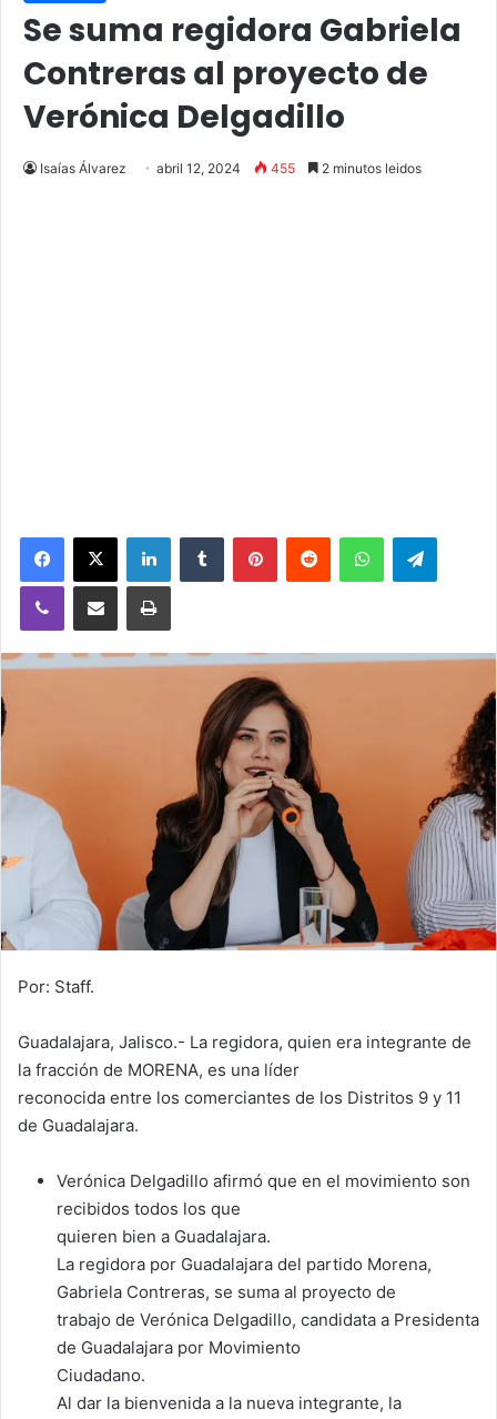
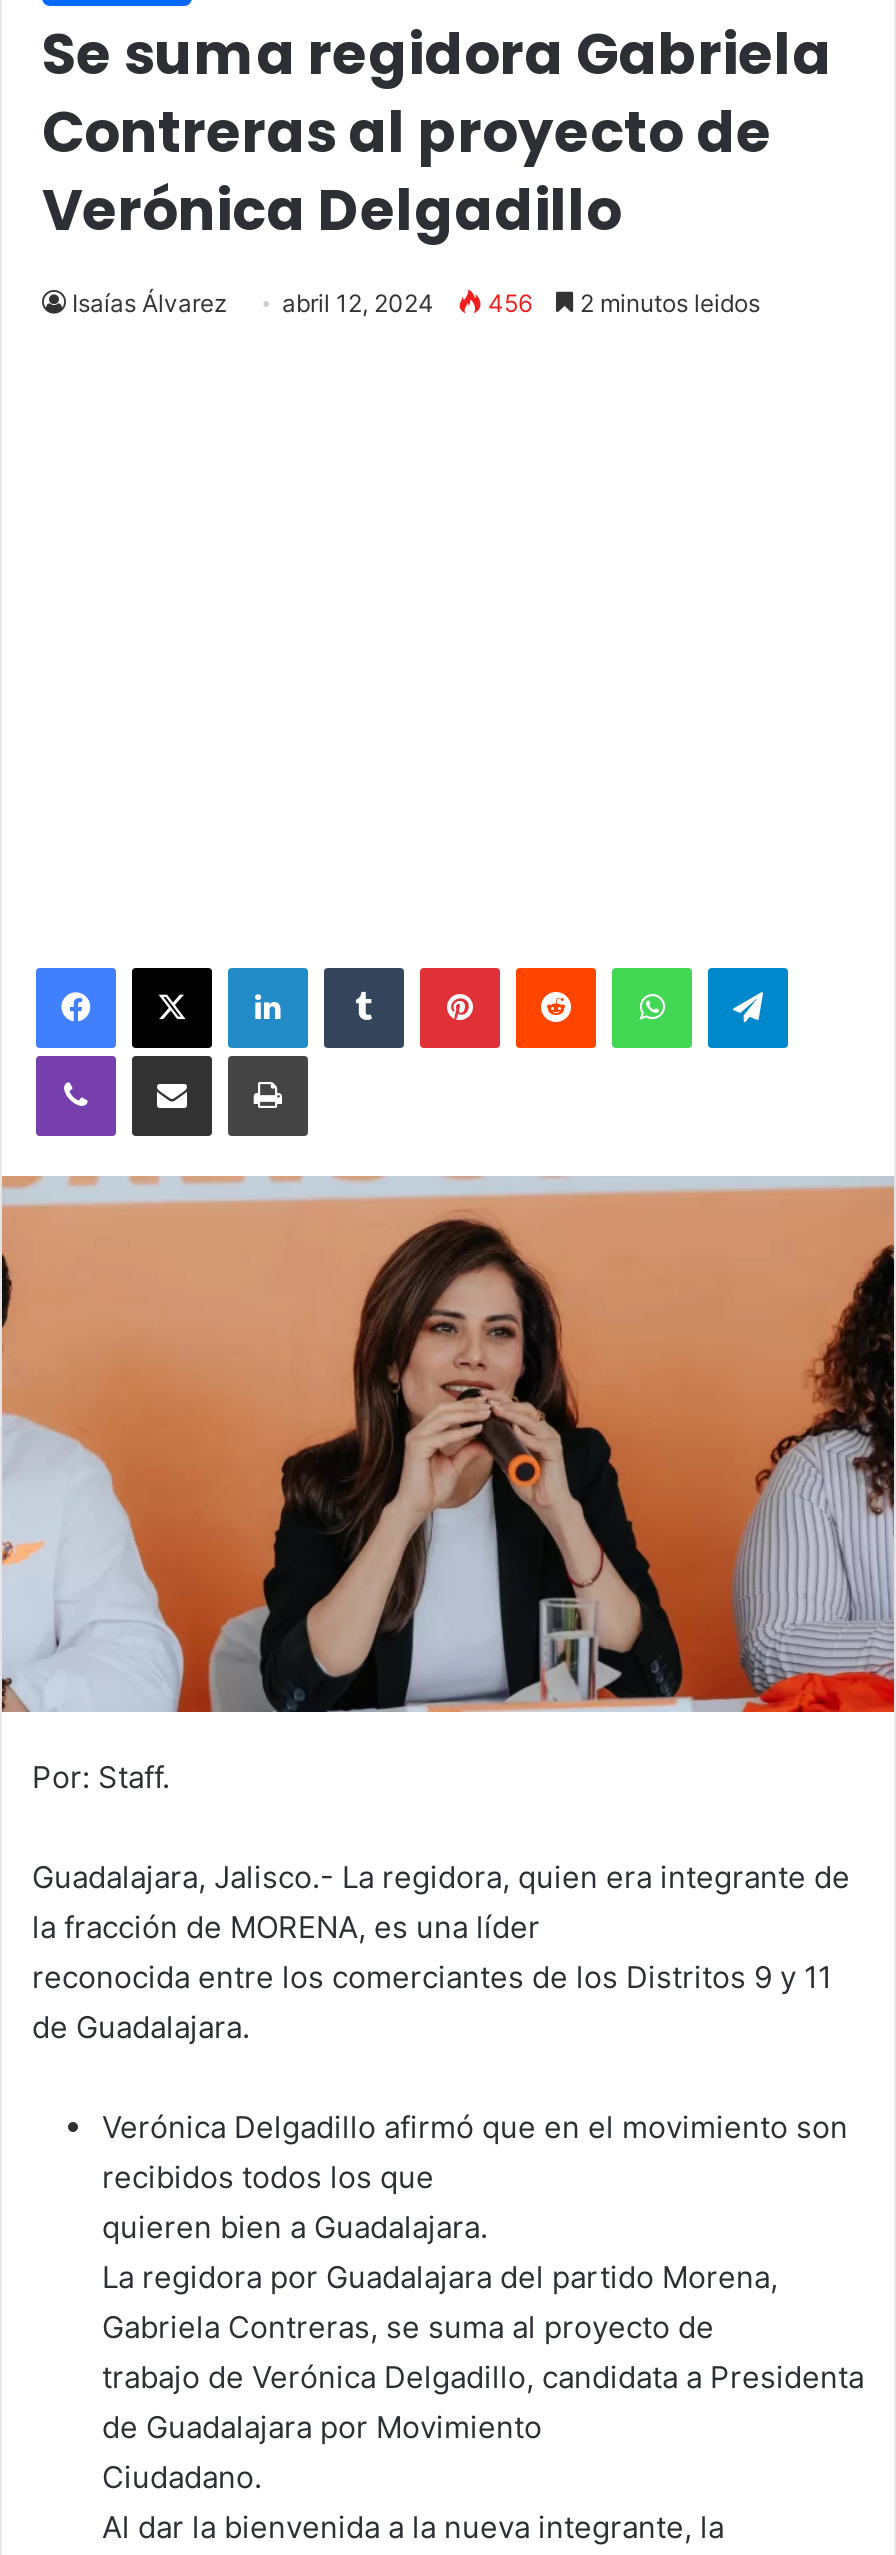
- Isaías Álvarez abril 12, 2024 455 2 minutos leidos
+ Isaías Álvarez abril 12, 2024 456 2 minutos leidos
